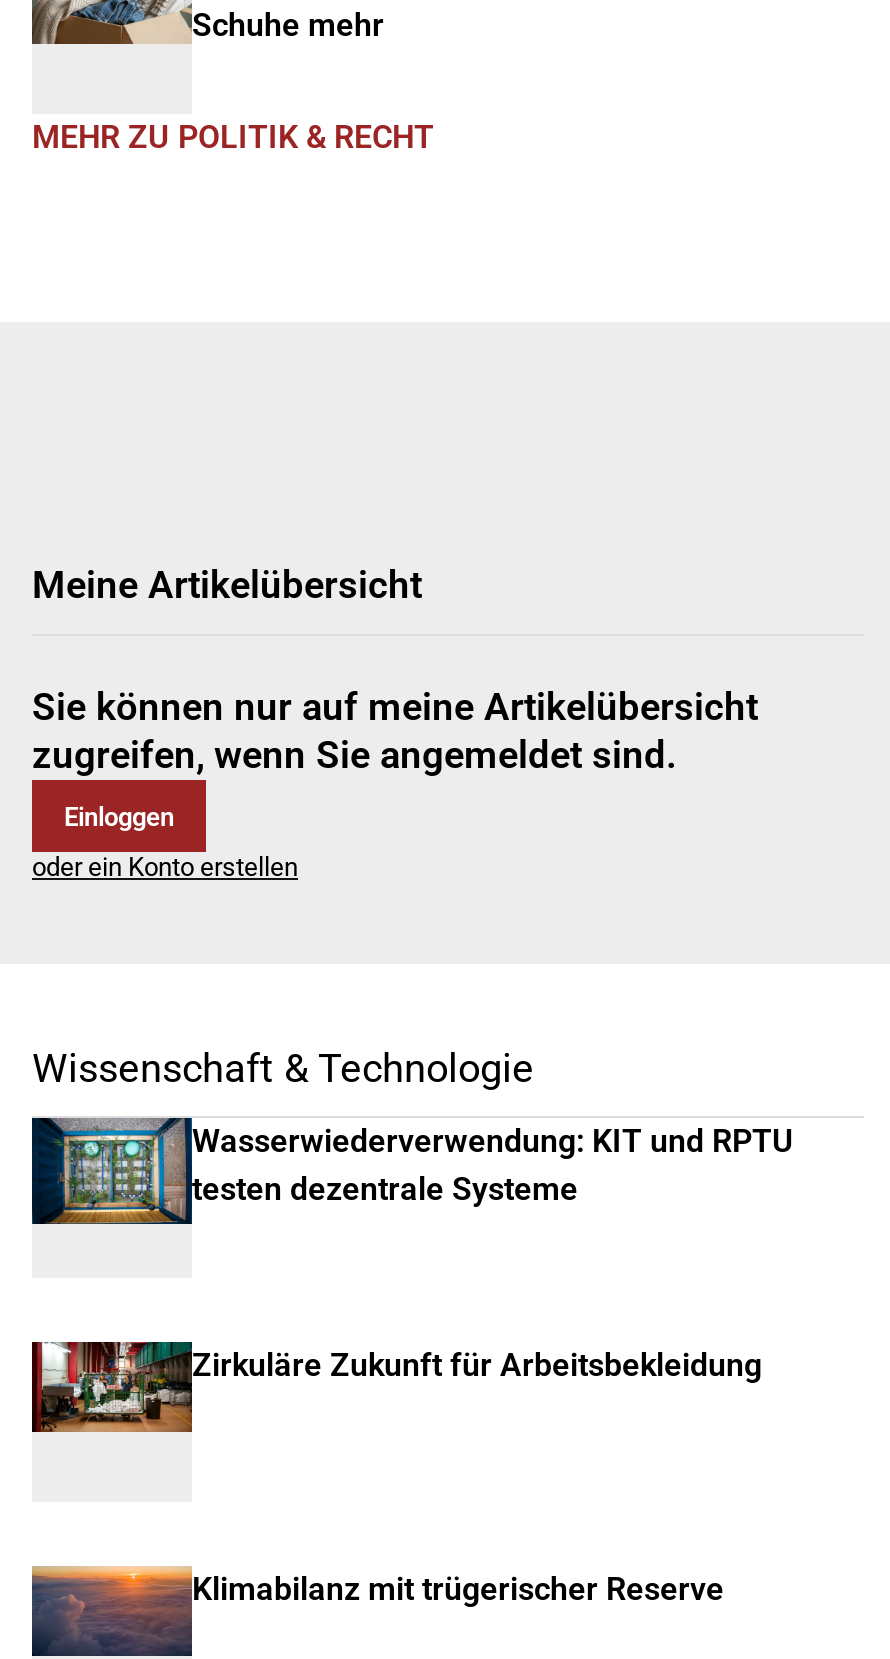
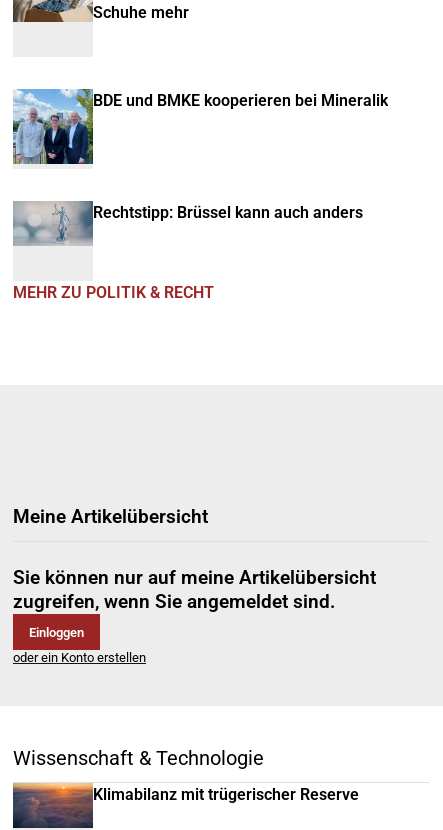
+ [image]
+ BDE und BMKE kooperieren bei Mineralik

+ [image]
+ Rechtstipp: Brüssel kann auch anders

moved down: MEHR ZU POLITIK & RECHT | Meine Artikelübersicht | Sie können nur auf meine Artikelübersicht | zugreifen, wenn Sie angemeldet sind. | Einloggen | oder ein Konto erstellen | Wissenschaft & Technologie

- [image]
- Wasserwiederverwendung: KIT und RPTU
- testen dezentrale Systeme

- [image]
- Zirkuläre Zukunft für Arbeitsbekleidung
